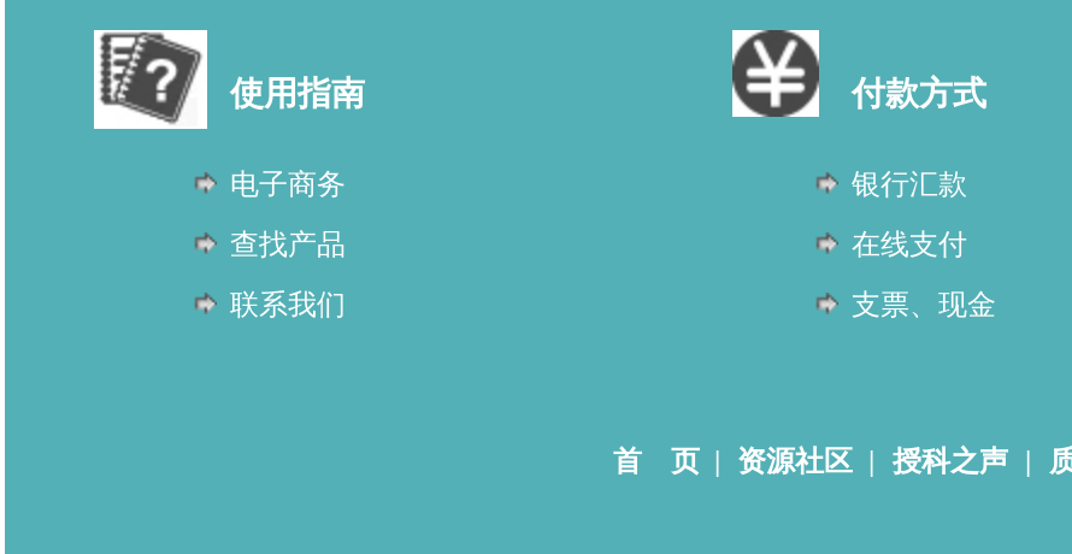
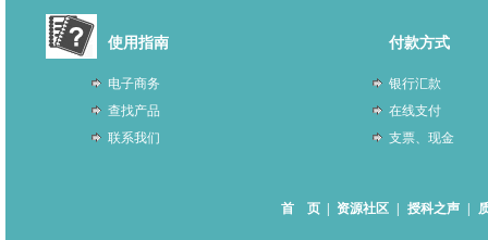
- [image]
